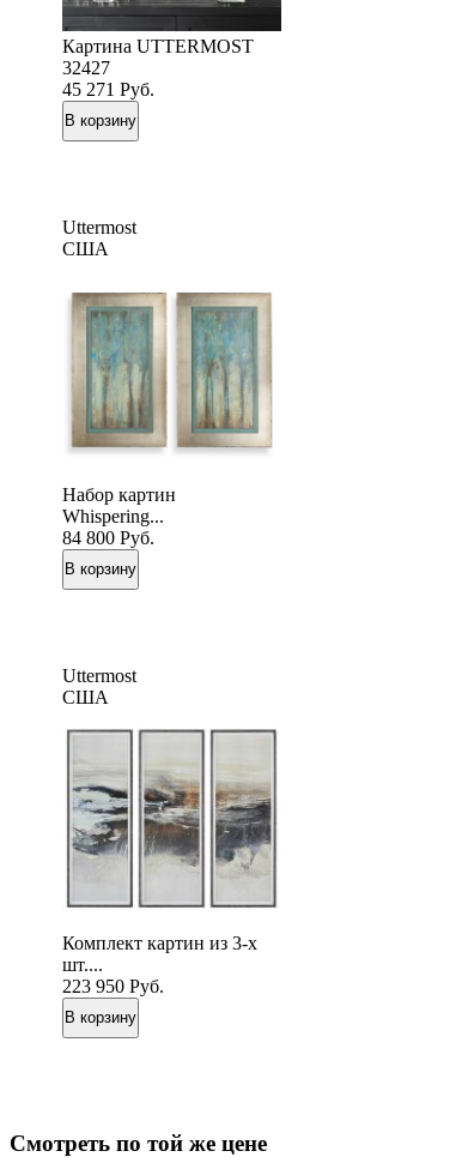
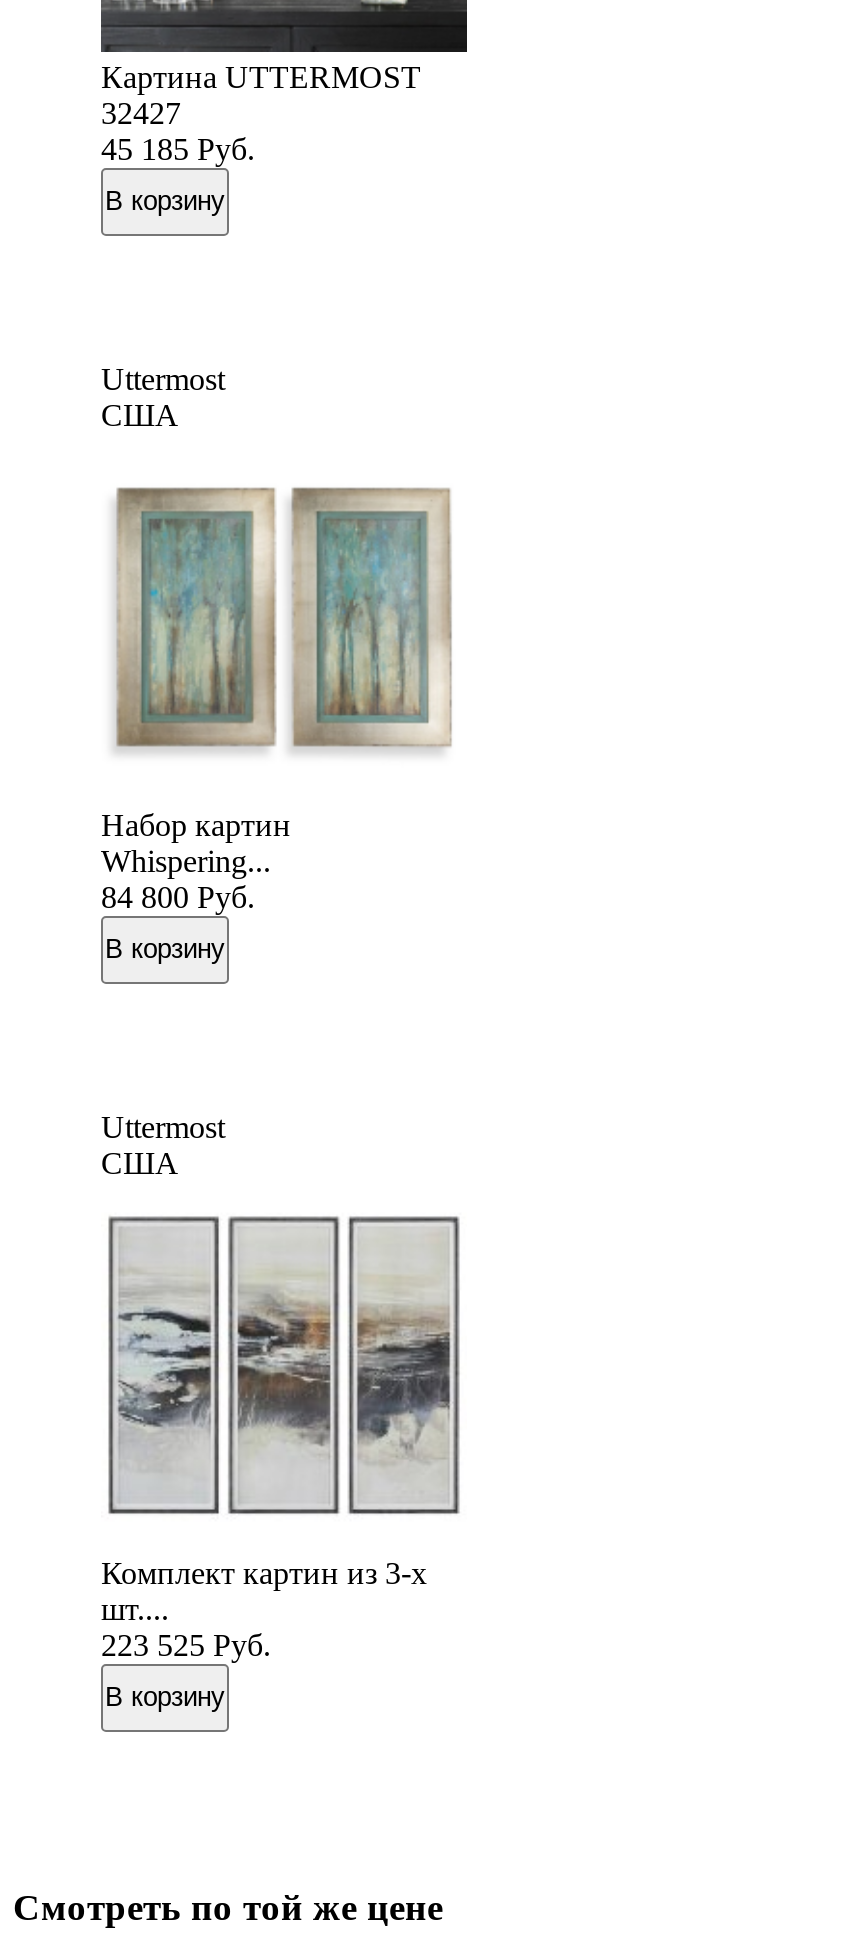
- 45 271 Руб.
+ 45 185 Руб.

- 223 950 Руб.
+ 223 525 Руб.
